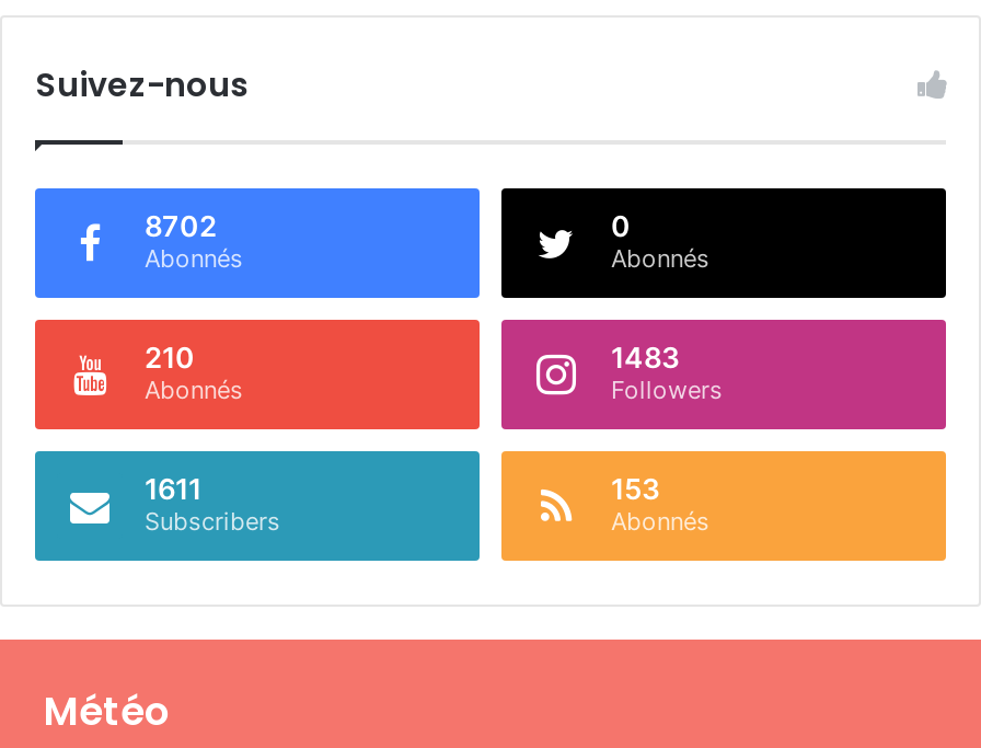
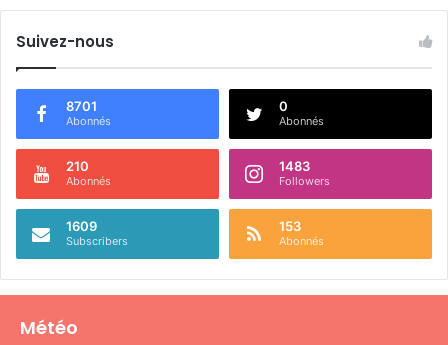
- 8702
+ 8701

- 1611
+ 1609
